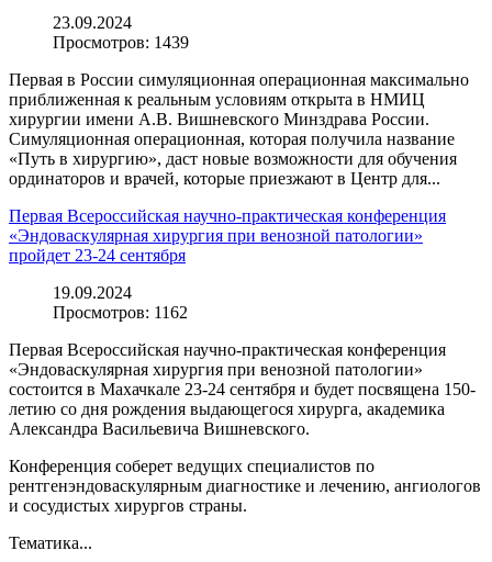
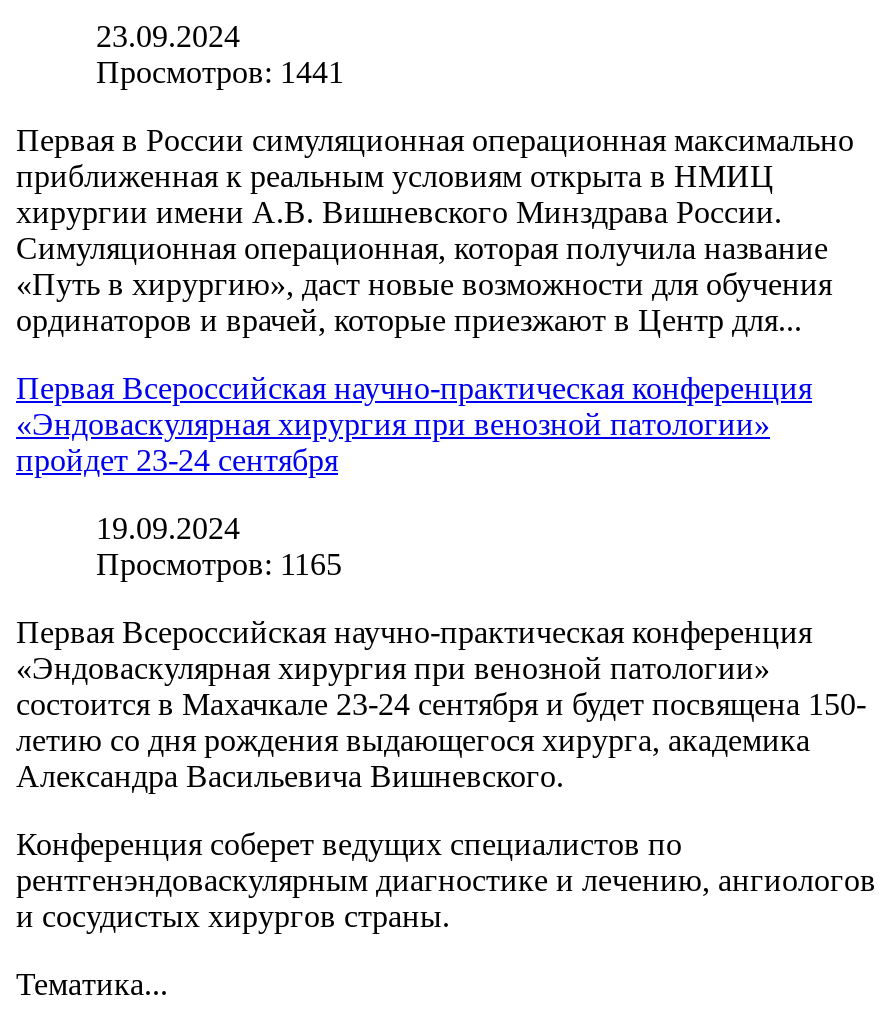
- Просмотров: 1439
+ Просмотров: 1441

- Просмотров: 1162
+ Просмотров: 1165
